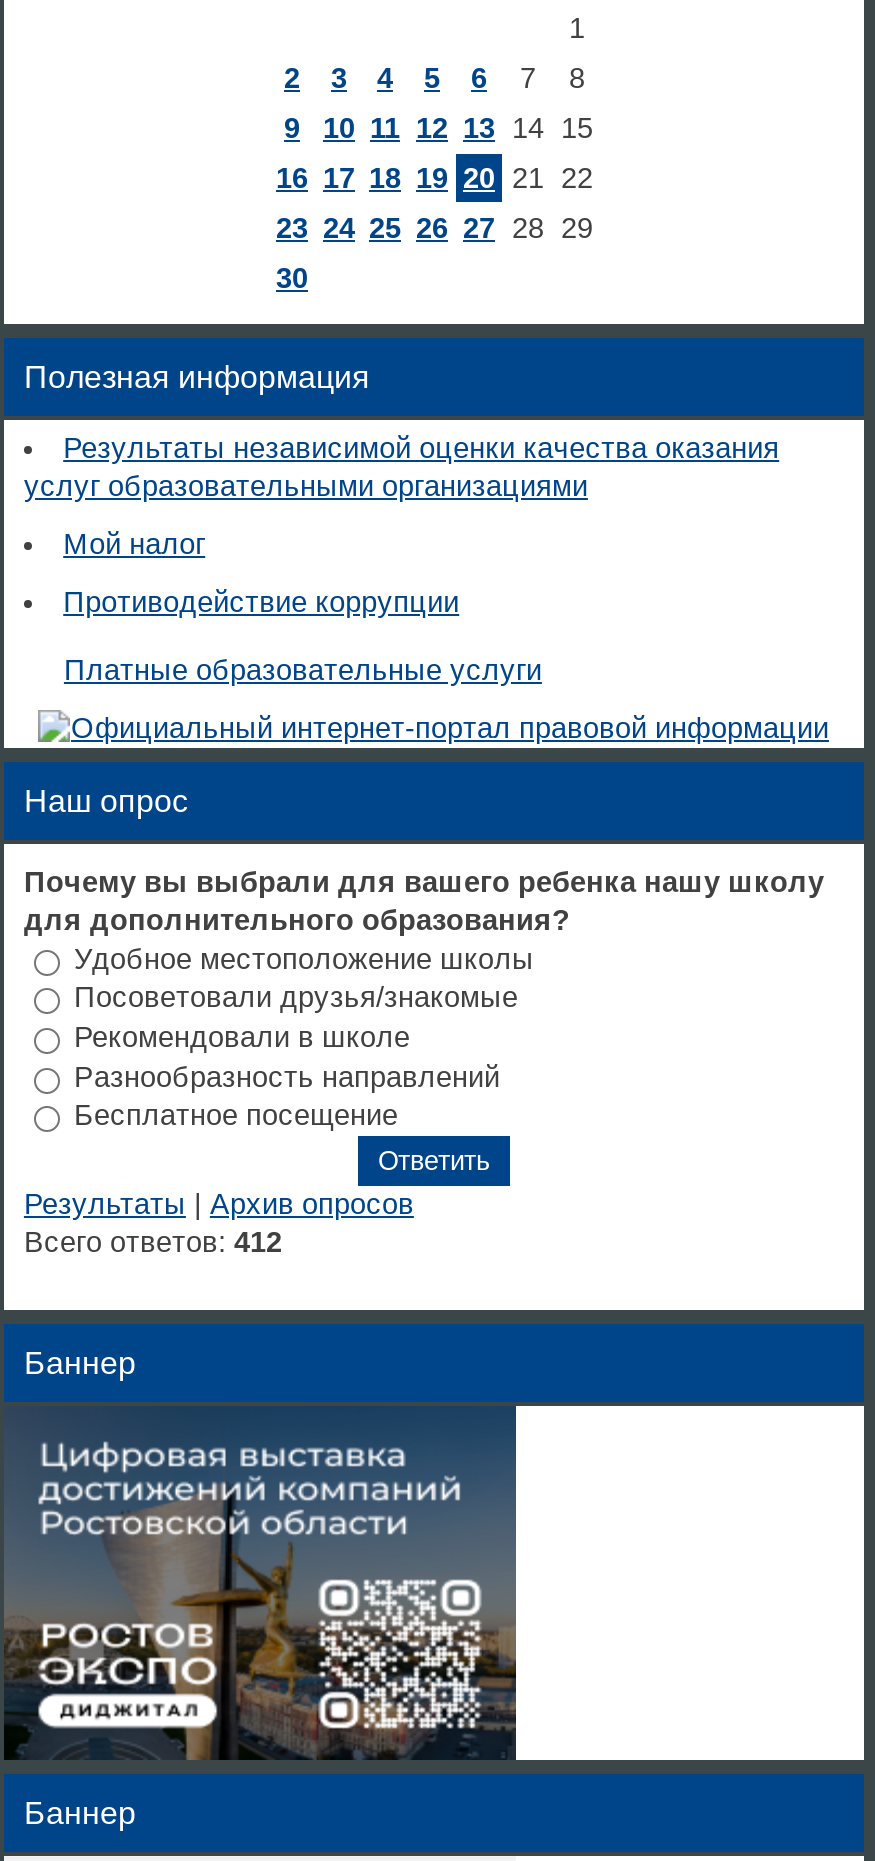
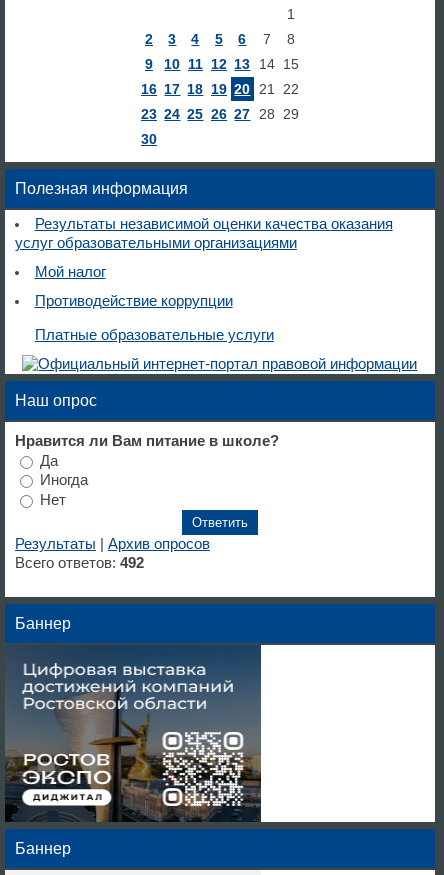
- Почему вы выбрали для вашего ребенка нашу школу
- для дополнительного образования?
- Удобное местоположение школы
- Посоветовали друзья/знакомые
- Рекомендовали в школе
- Разнообразность направлений
- Бесплатное посещение
+ Нравится ли Вам питание в школе?
+ Да
+ Иногда
+ Нет

- Всего ответов: 412
+ Всего ответов: 492
